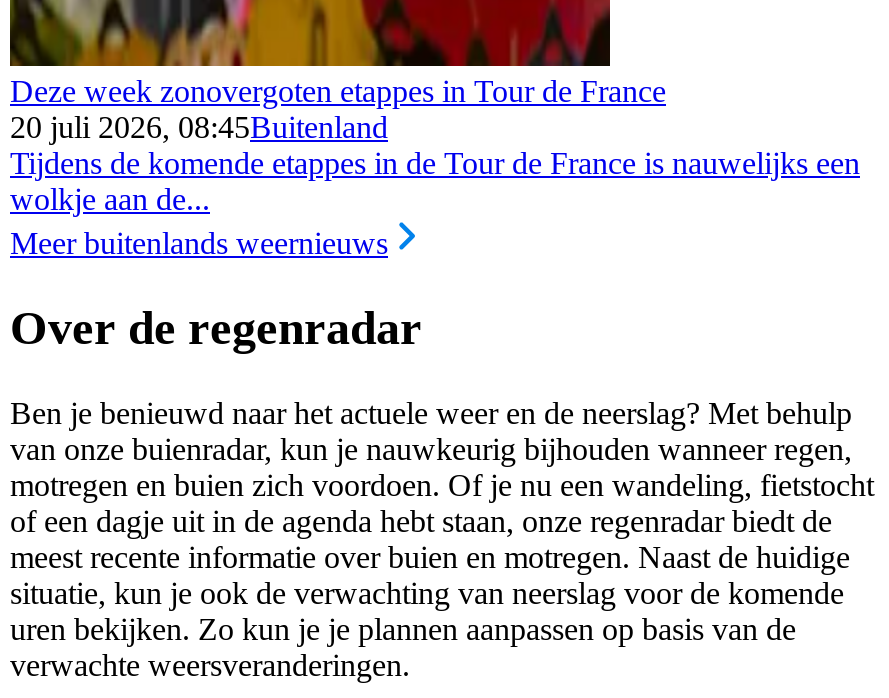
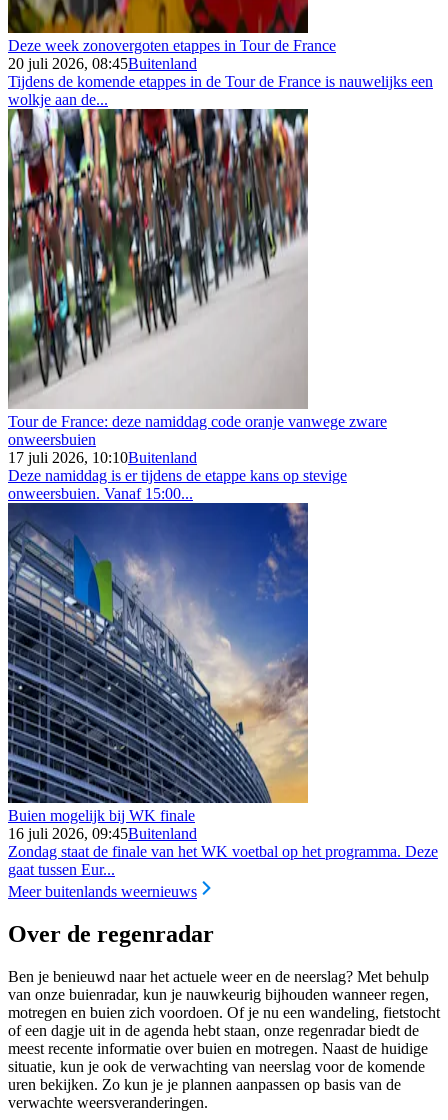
+ [image]
+ Tour de France: deze namiddag code oranje vanwege zware
+ onweersbuien
+ 17 juli 2026, 10:10Buitenland
+ Deze namiddag is er tijdens de etappe kans op stevige
+ onweersbuien. Vanaf 15:00...

+ [image]
+ Buien mogelijk bij WK finale
+ 16 juli 2026, 09:45Buitenland
+ Zondag staat de finale van het WK voetbal op het programma. Deze
+ gaat tussen Eur...
